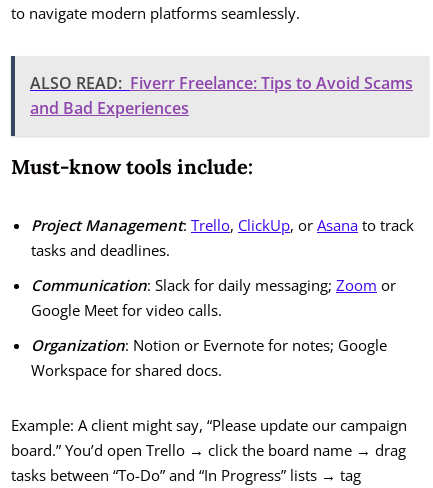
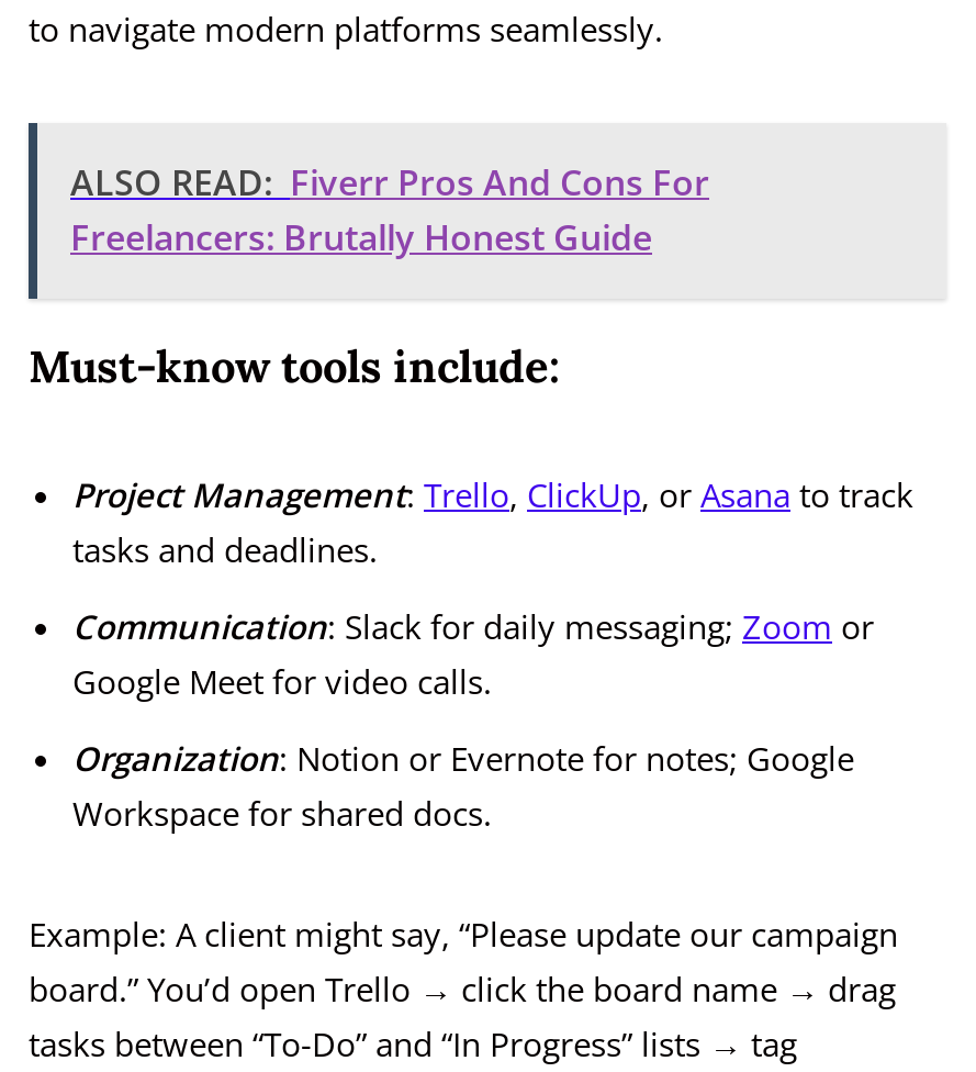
- ALSO READ: Fiverr Freelance: Tips to Avoid Scams
- and Bad Experiences
+ ALSO READ: Fiverr Pros And Cons For
+ Freelancers: Brutally Honest Guide
